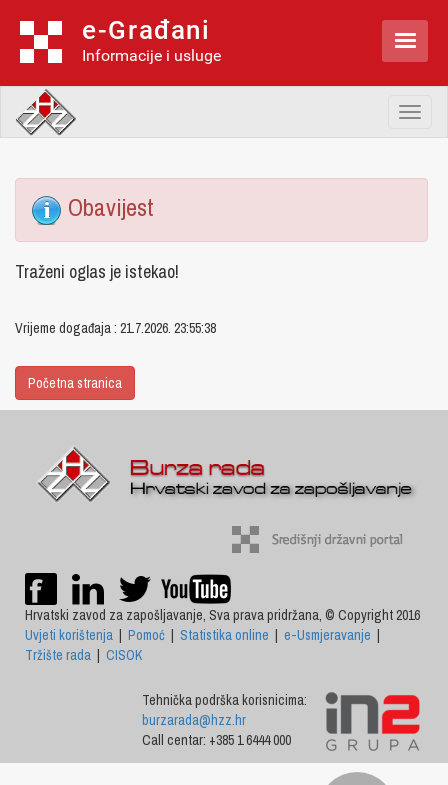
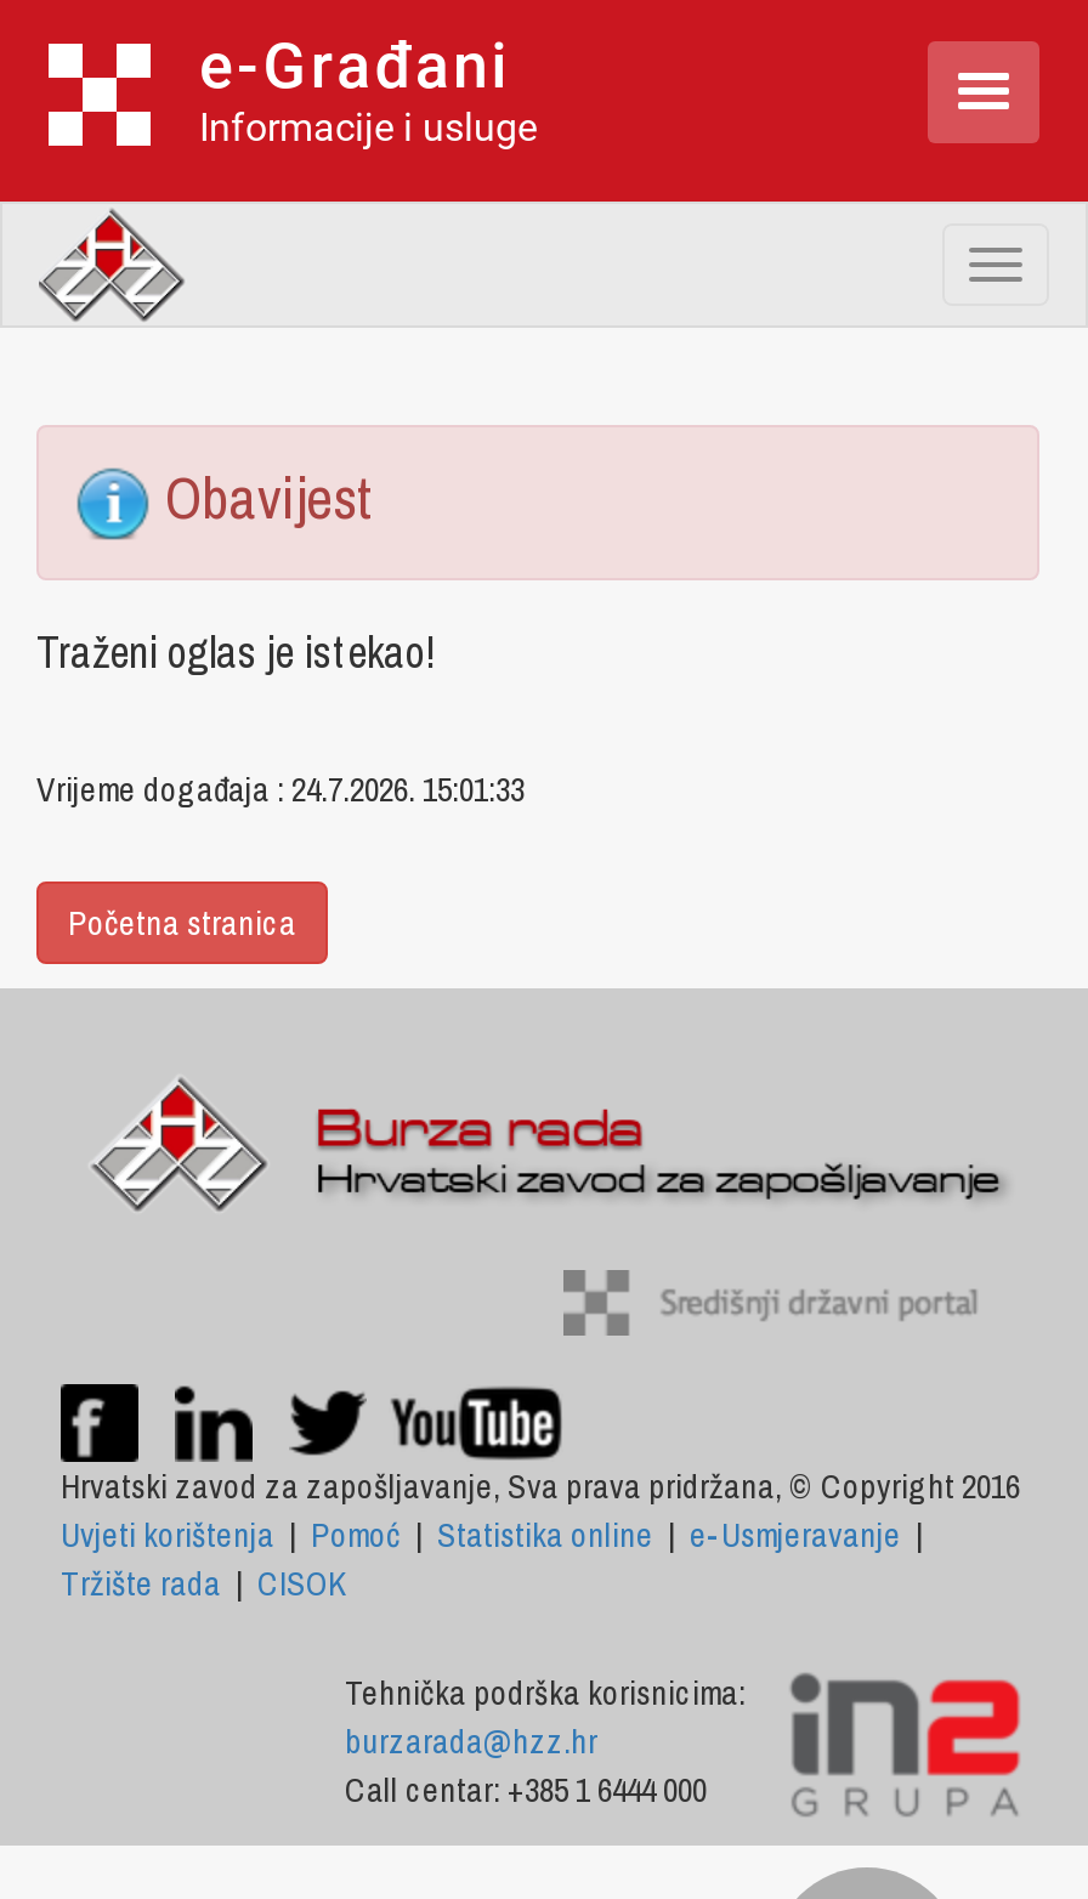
- Vrijeme događaja : 21.7.2026. 23:55:38
+ Vrijeme događaja : 24.7.2026. 15:01:33
